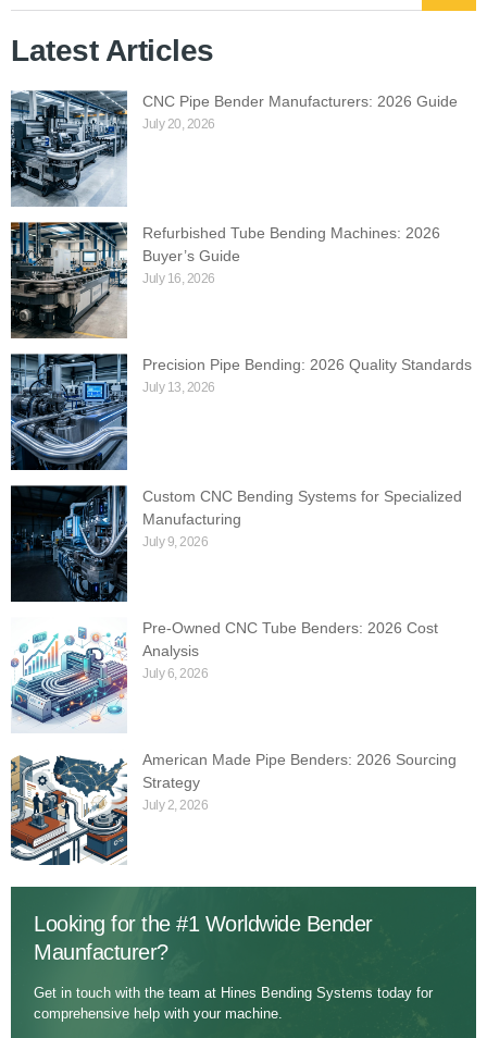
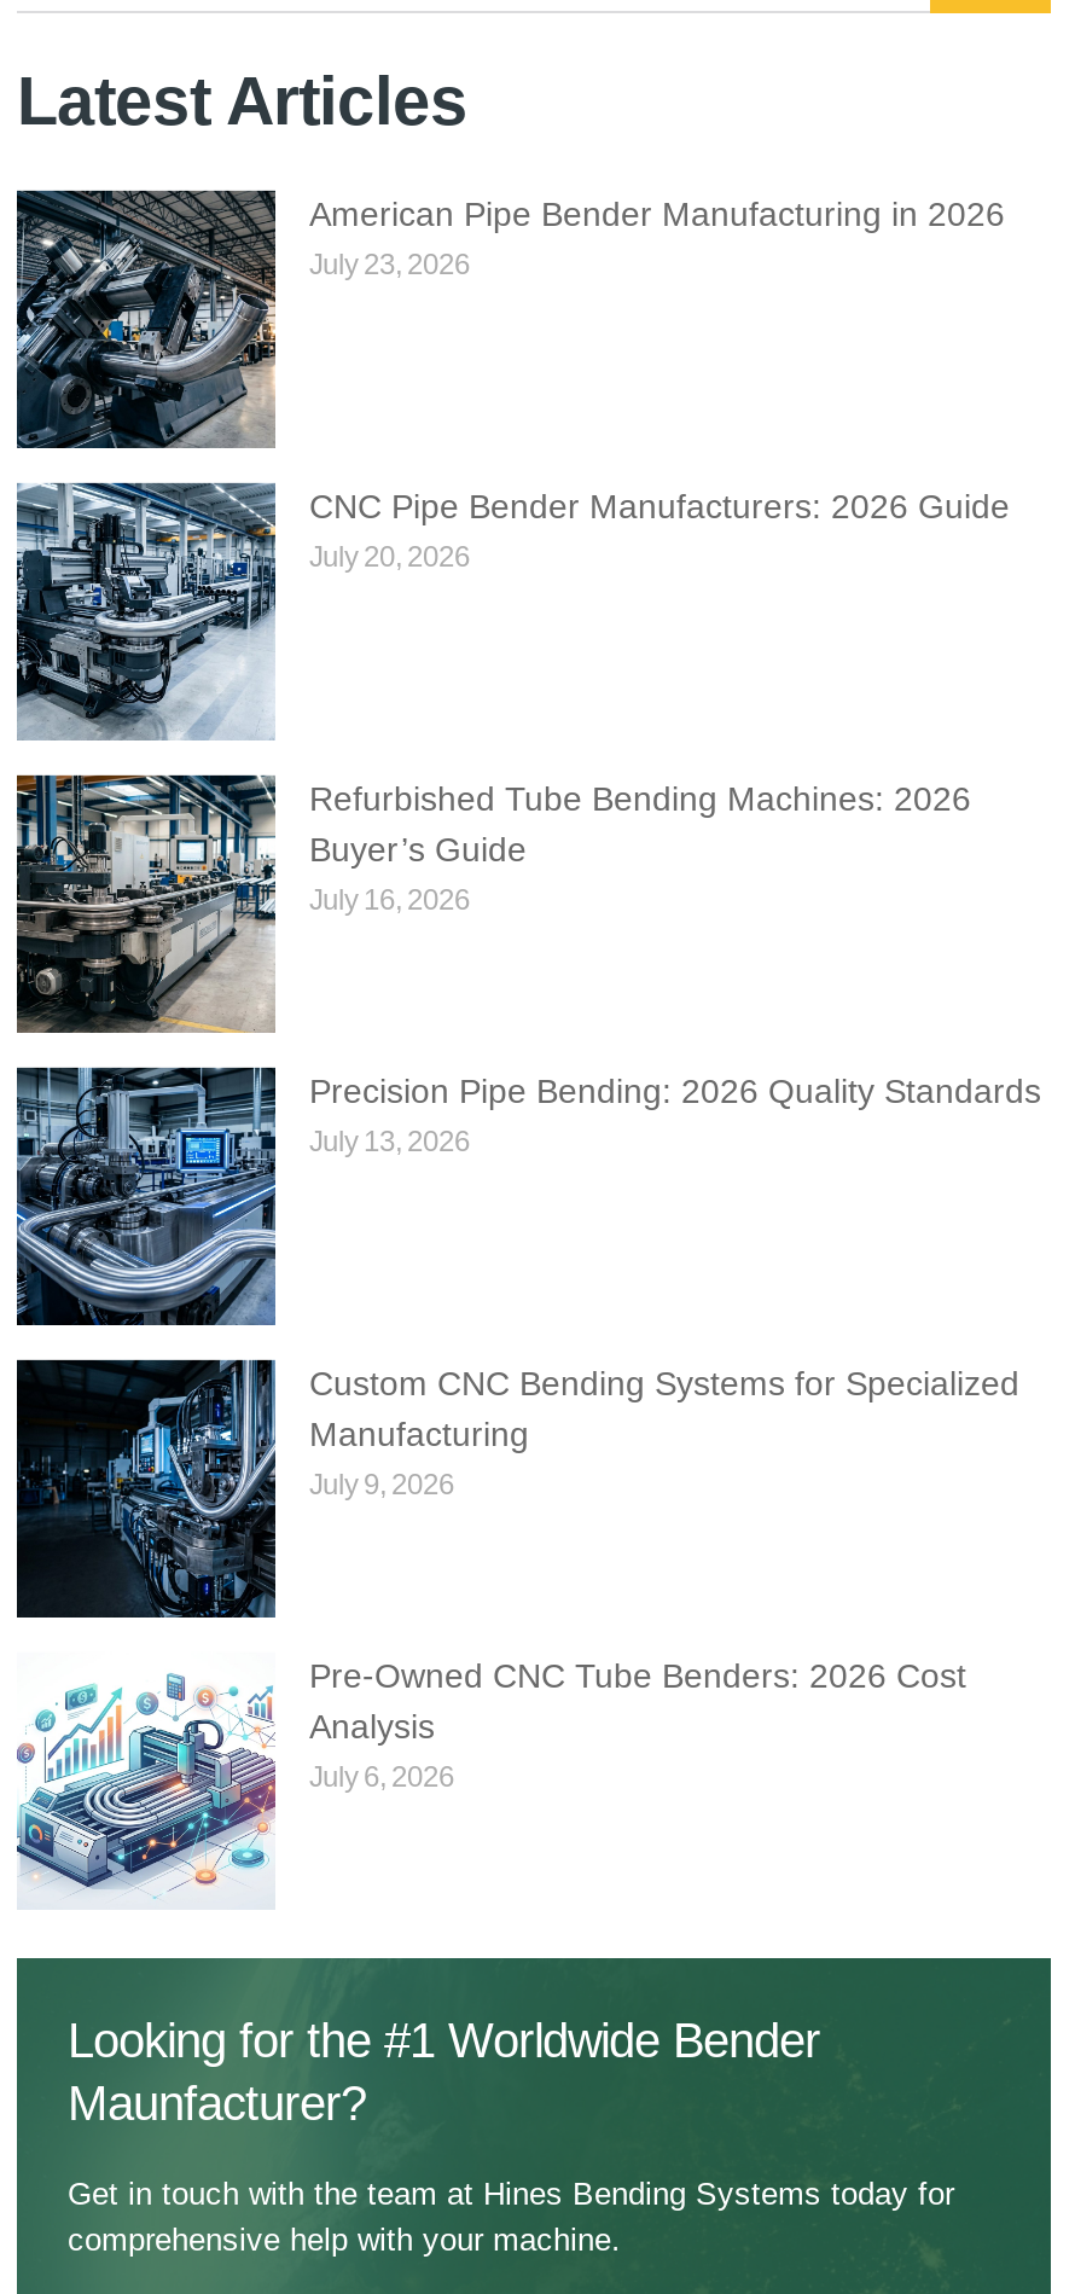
+ [image]
+ American Pipe Bender Manufacturing in 2026
+ July 23, 2026

moved down: [image] | CNC Pipe Bender Manufacturers: 2026 Guide | July 20, 2026 | ... | Analysis | July 6, 2026

- [image]
- American Made Pipe Benders: 2026 Sourcing
- Strategy
- July 2, 2026
